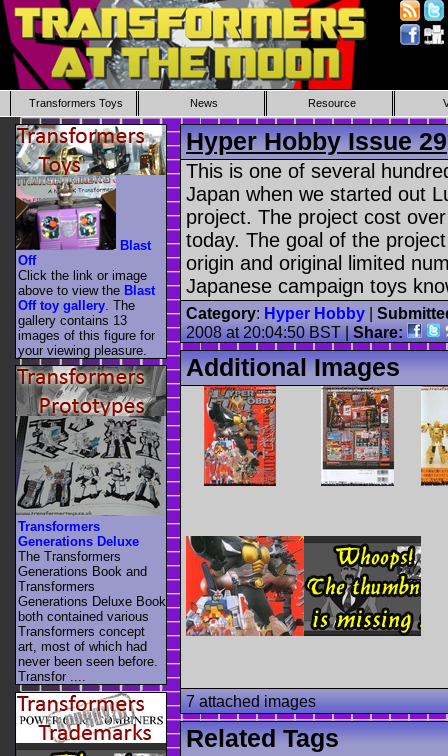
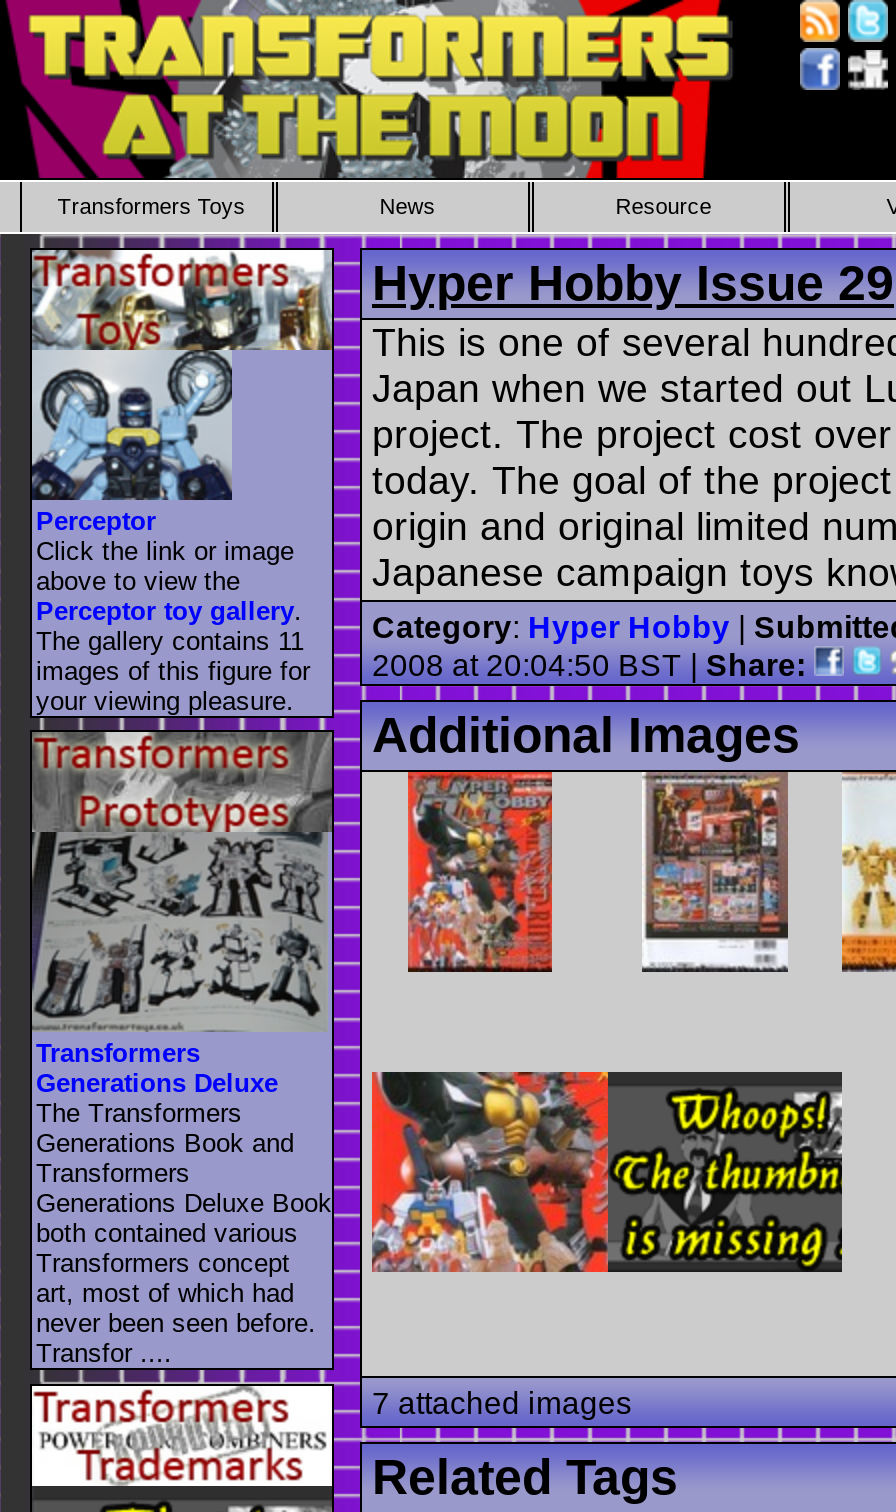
- [image]
- Blast
- Off
+ [image]
+ Perceptor

- above to view the Blast
- Off toy gallery. The
- gallery contains 13
+ above to view the
+ Perceptor toy gallery.
+ The gallery contains 11
